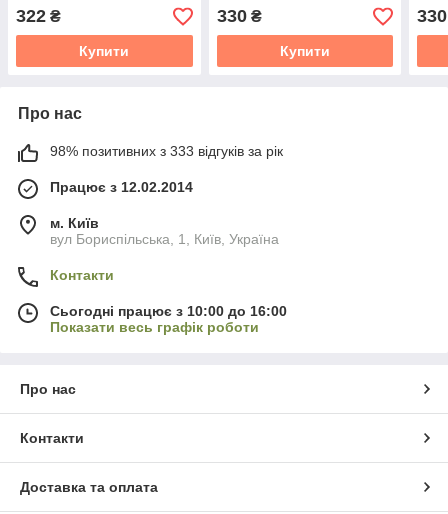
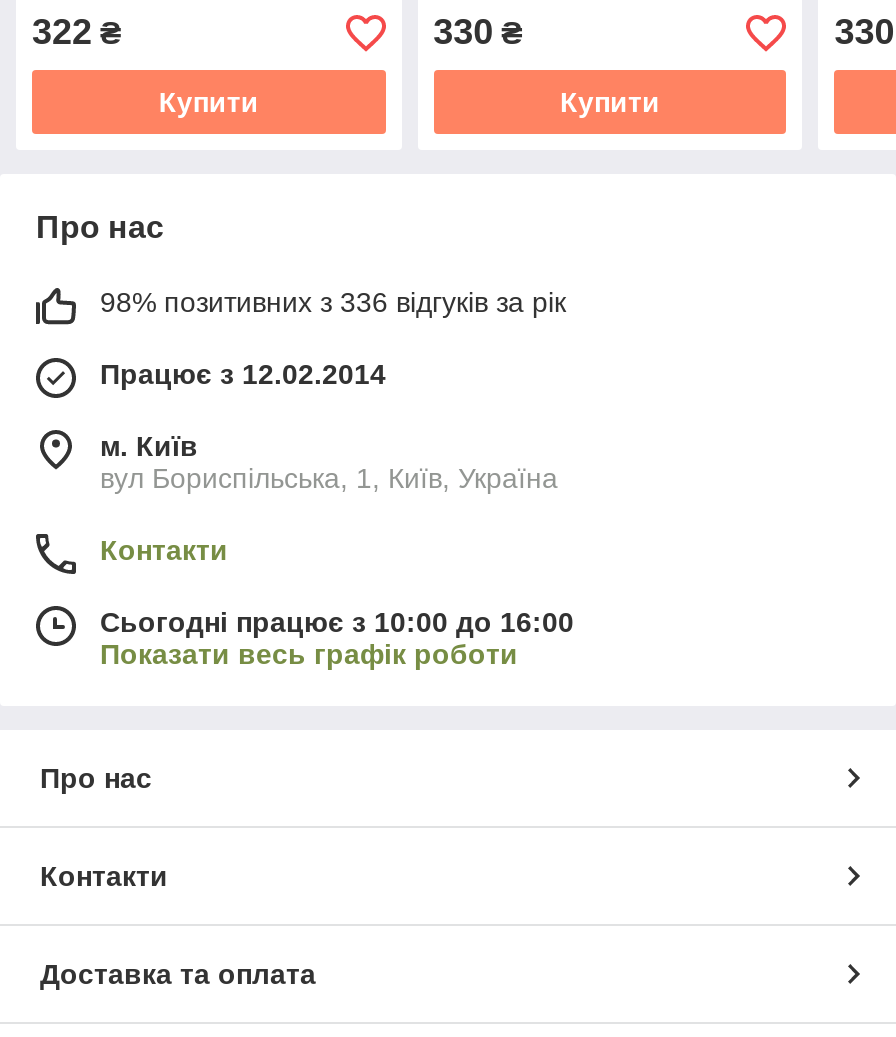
- 98% позитивних з 333 відгуків за рік
+ 98% позитивних з 336 відгуків за рік
